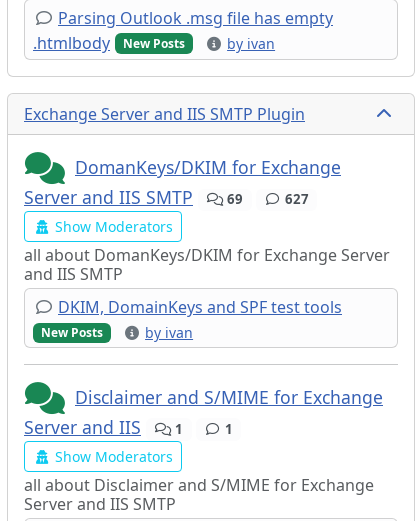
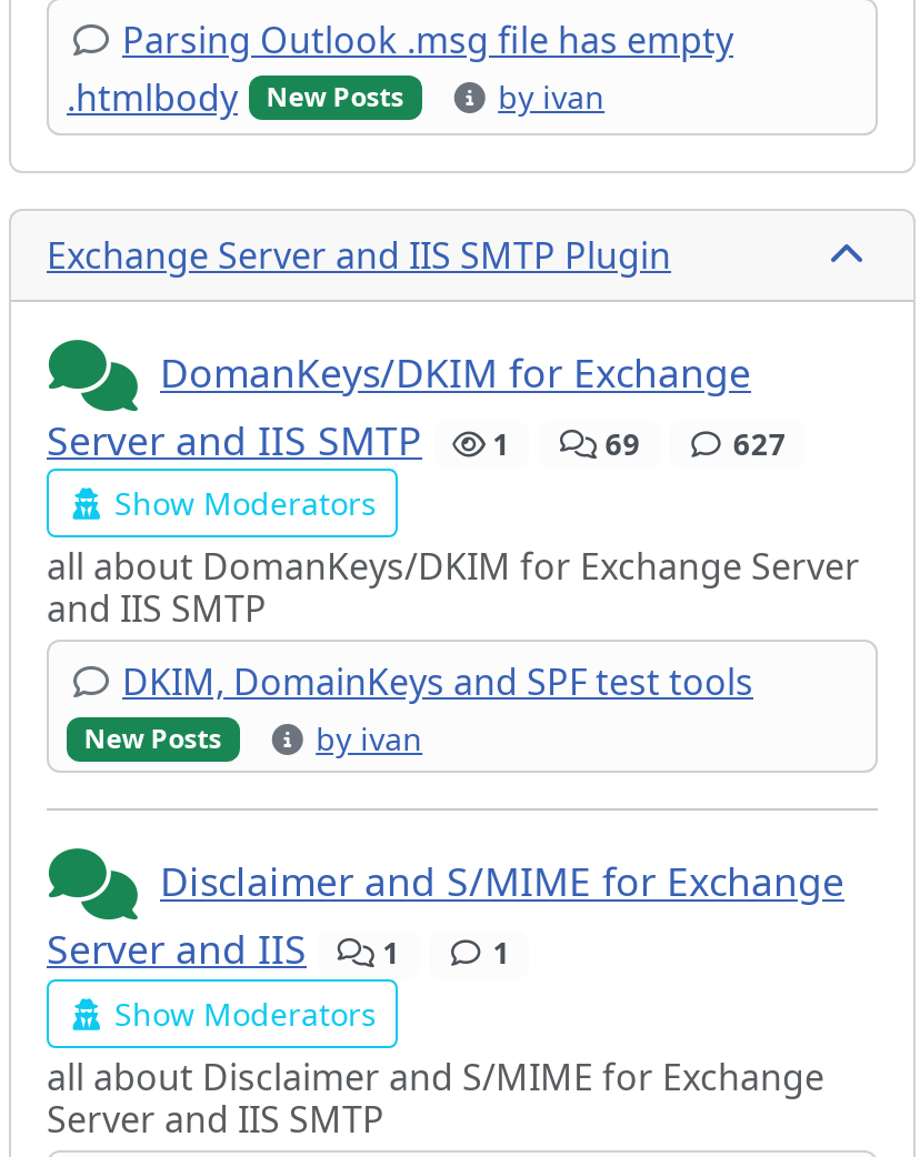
+ 1
